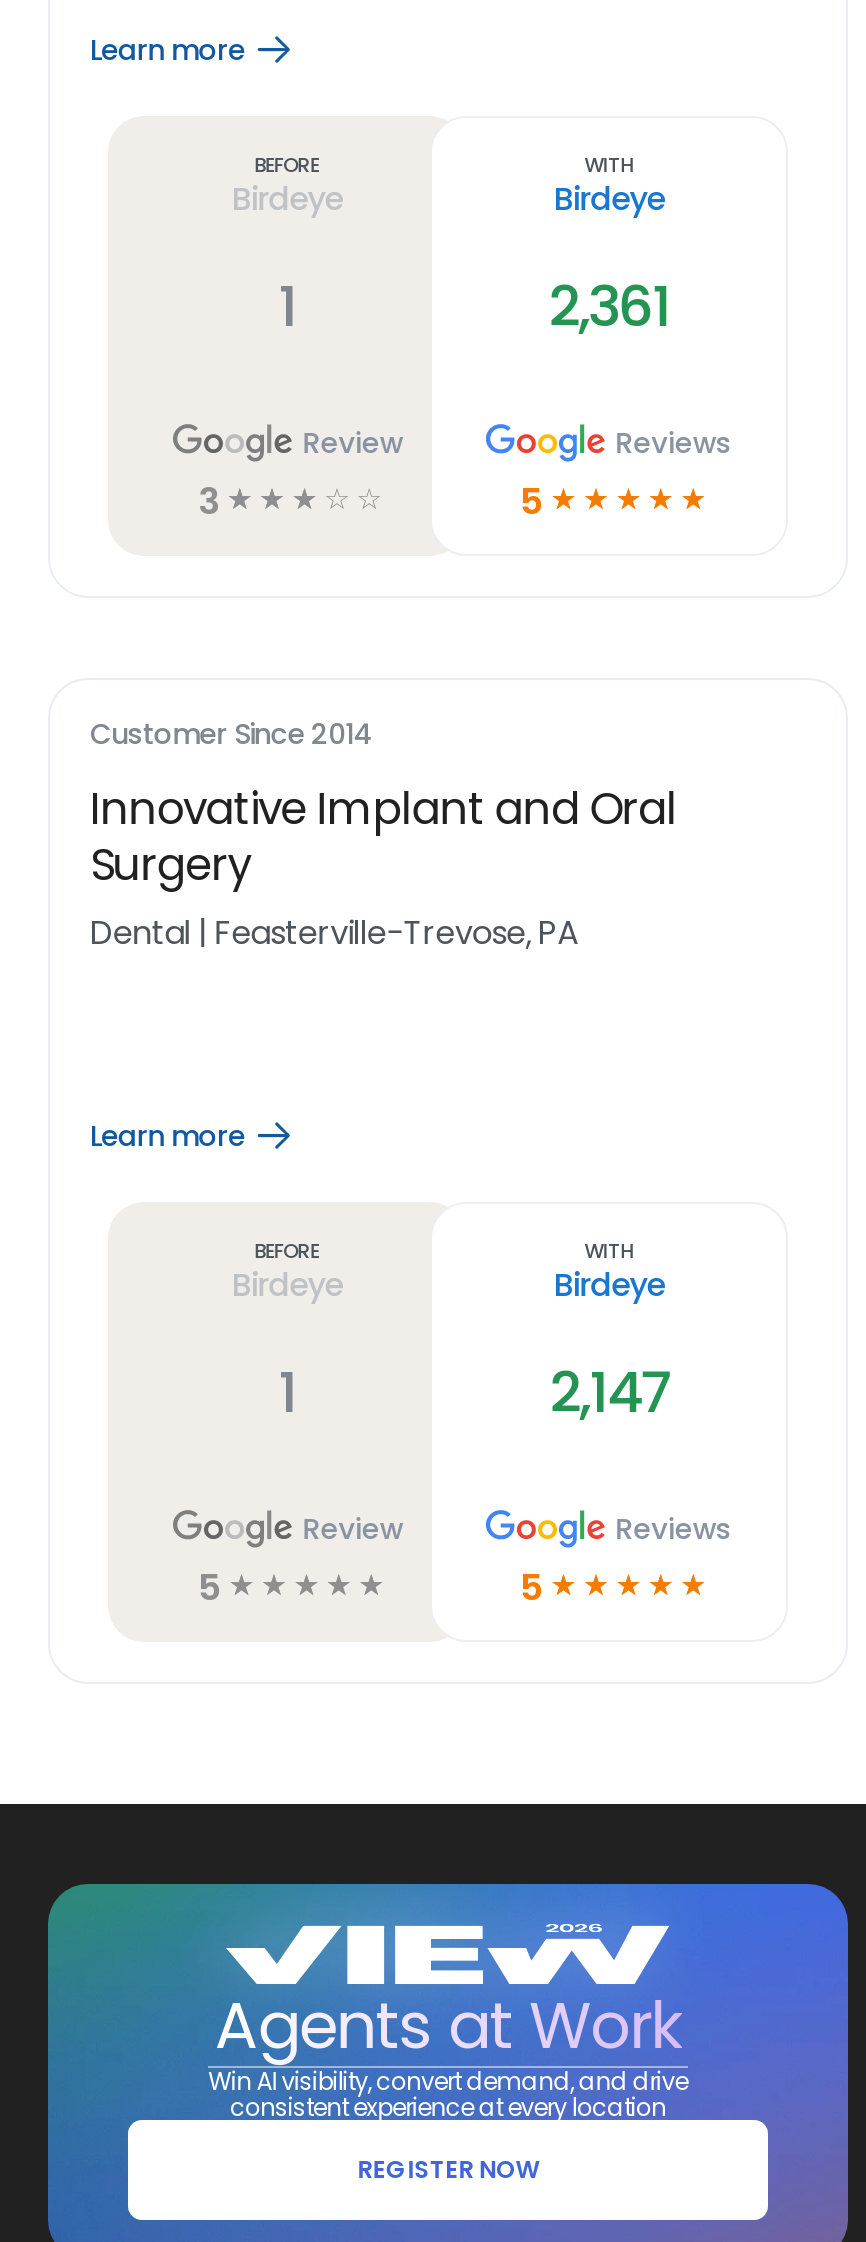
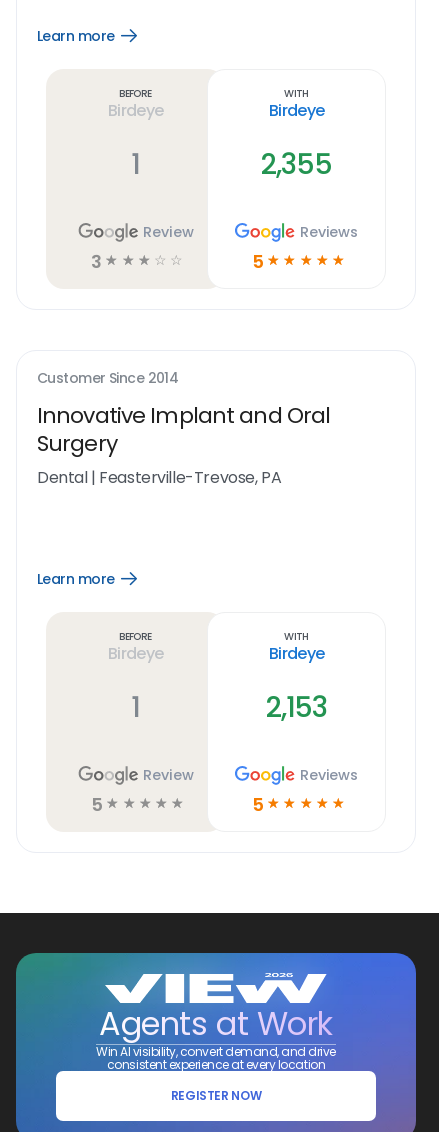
- 2,361
+ 2,355

- 2,147
+ 2,153
